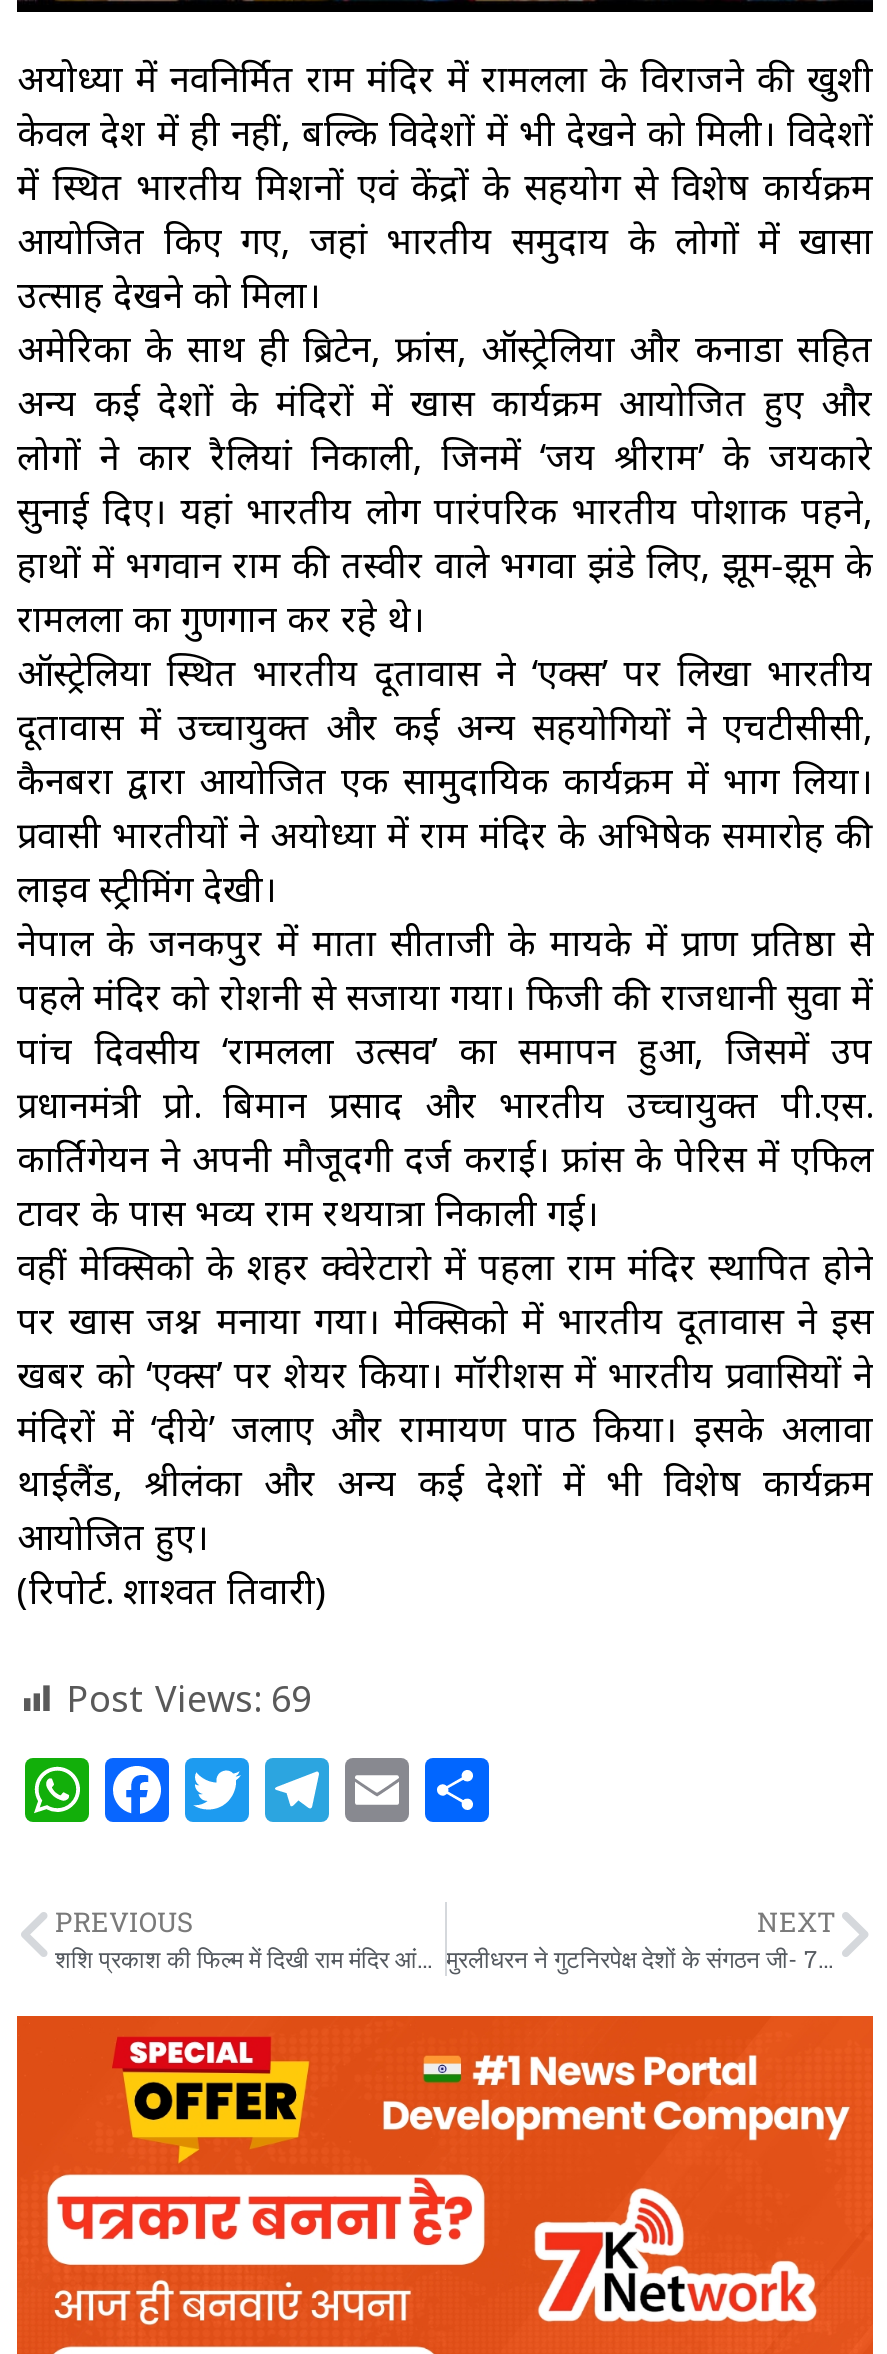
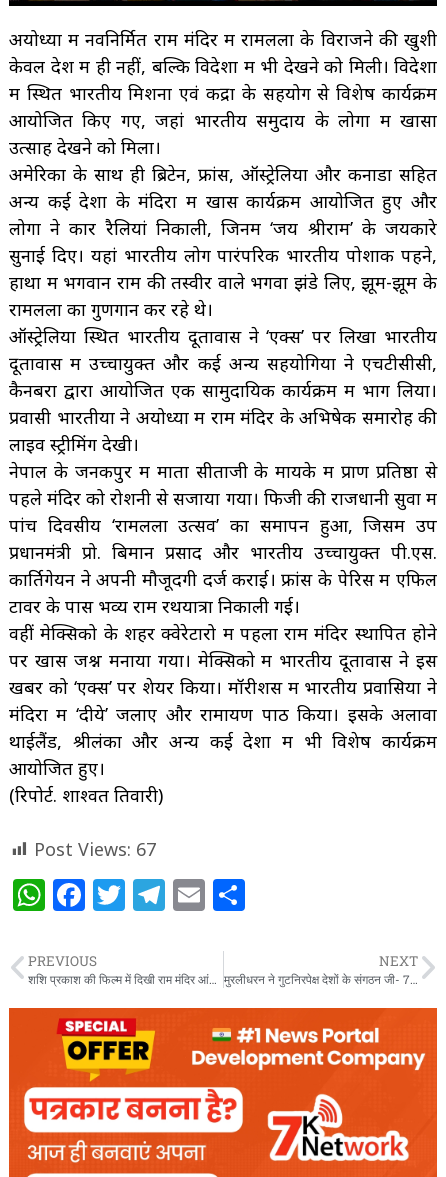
- Post Views: 69
+ Post Views: 67
